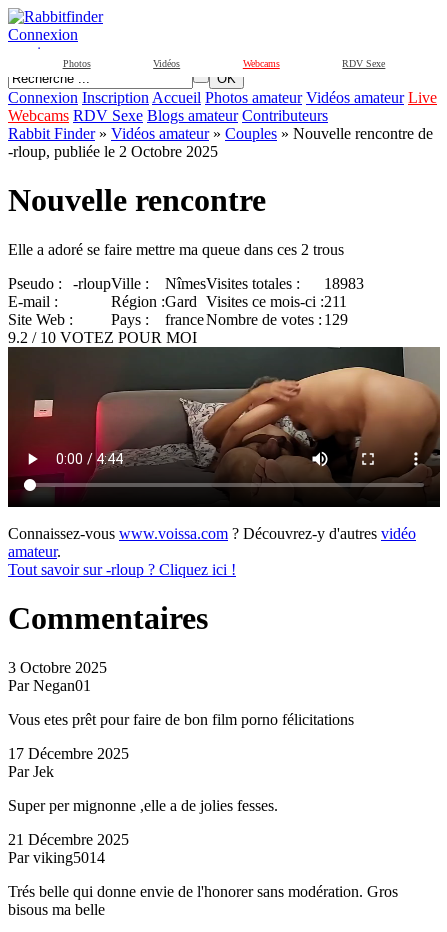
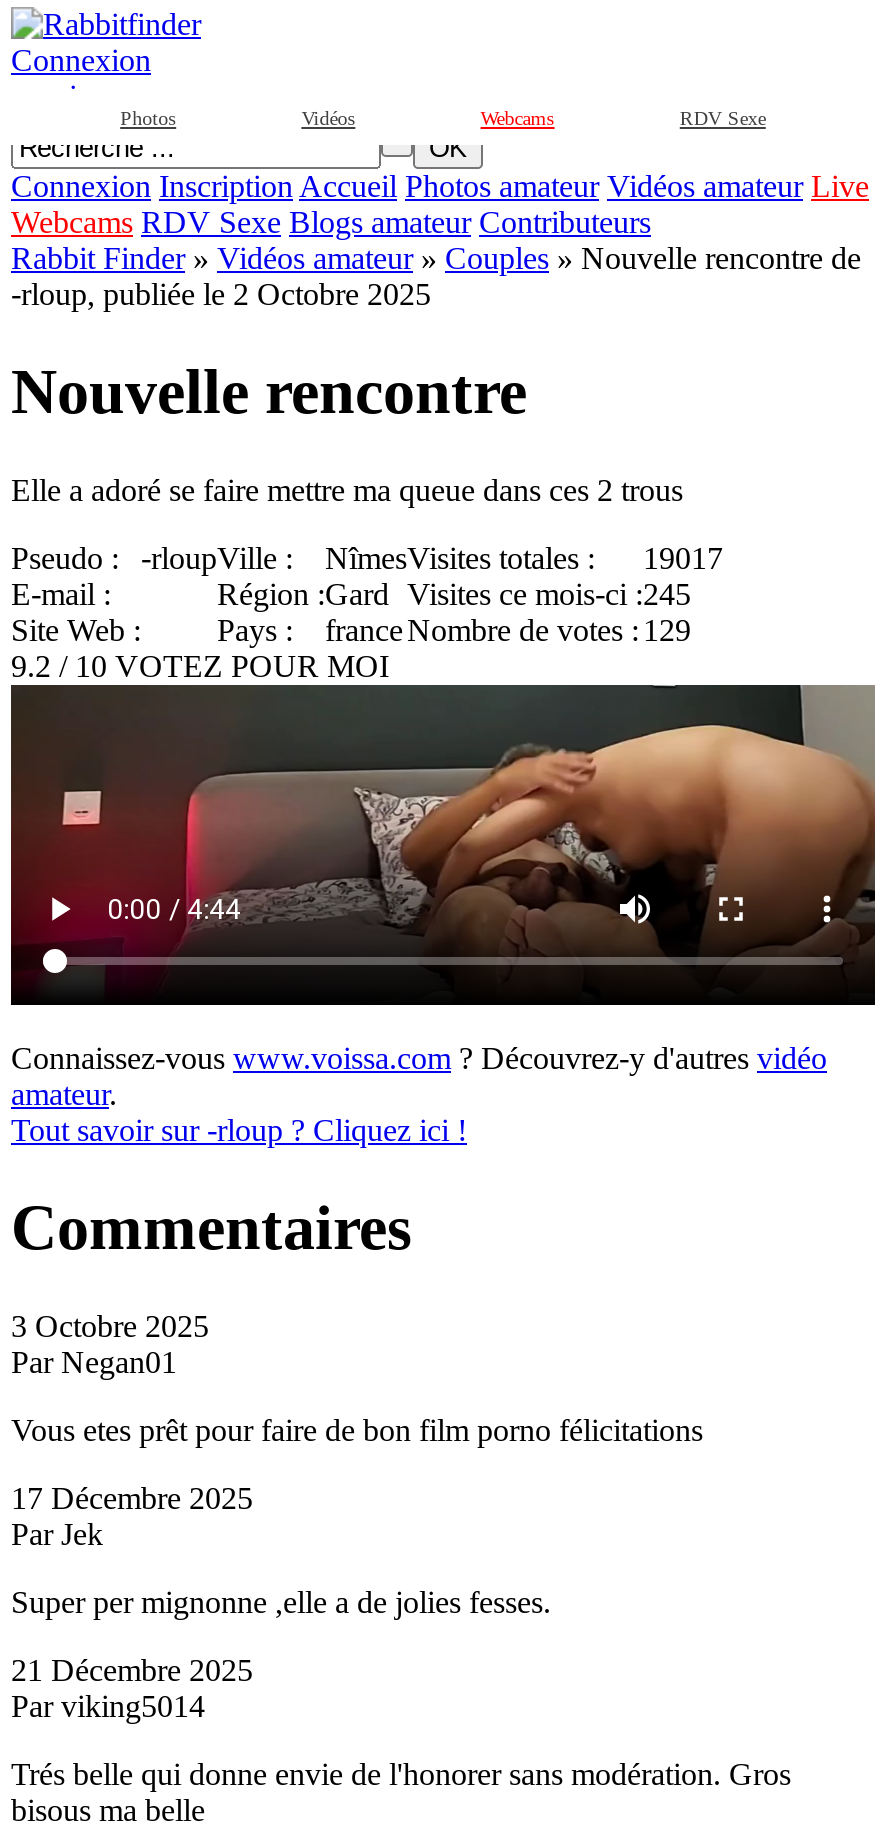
- Pseudo : -rloupVille : NîmesVisites totales : 18983
+ Pseudo : -rloupVille : NîmesVisites totales : 19017

- Région : Gard Visites ce mois-ci : 211
+ Région : Gard Visites ce mois-ci : 245
